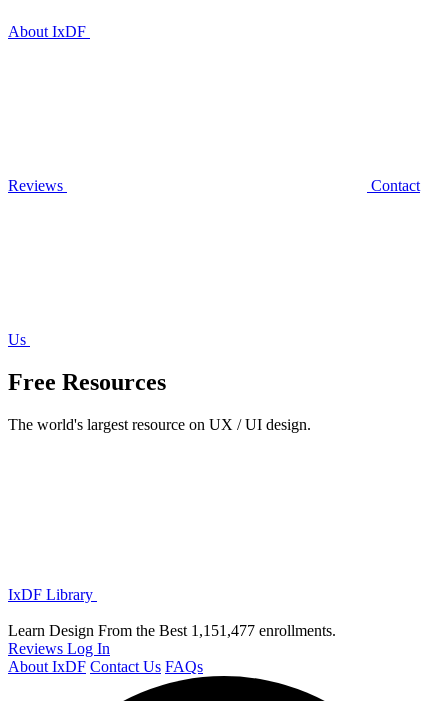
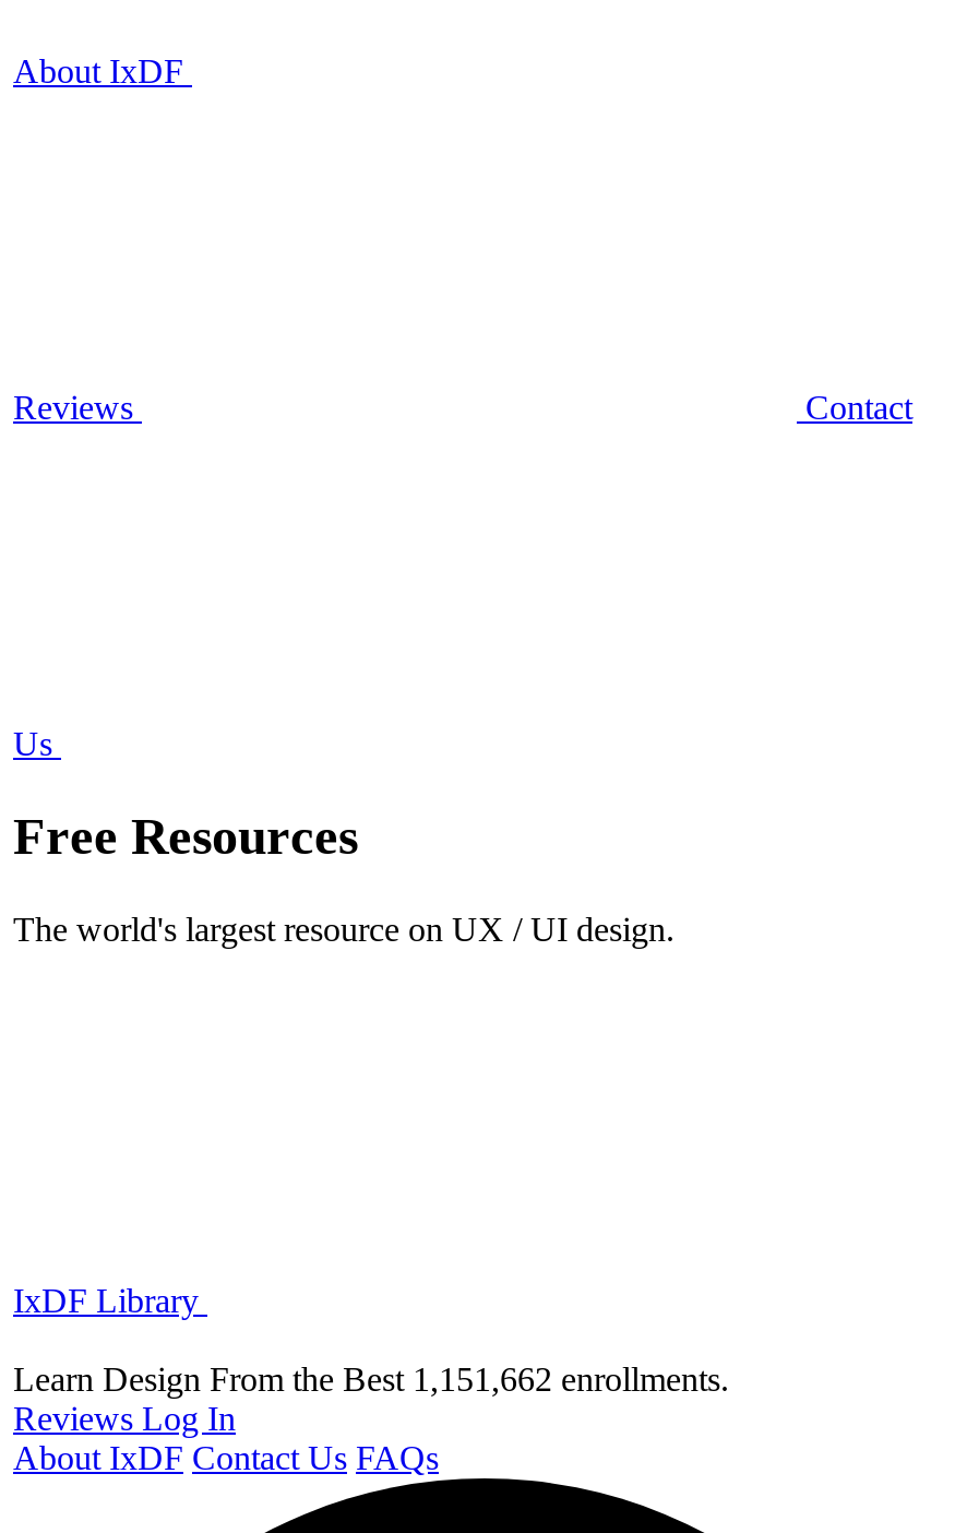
- Learn Design From the Best 1,151,477 enrollments.
+ Learn Design From the Best 1,151,662 enrollments.
